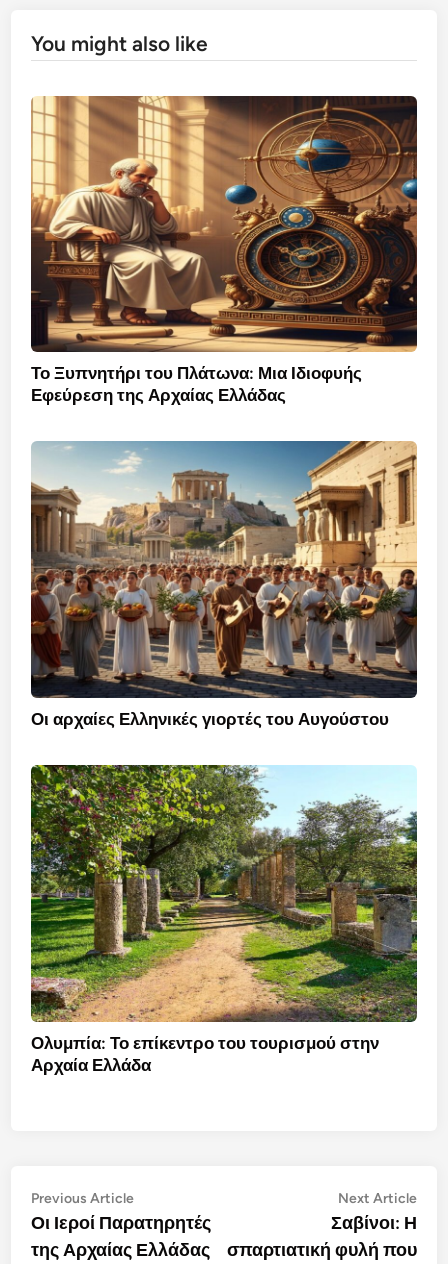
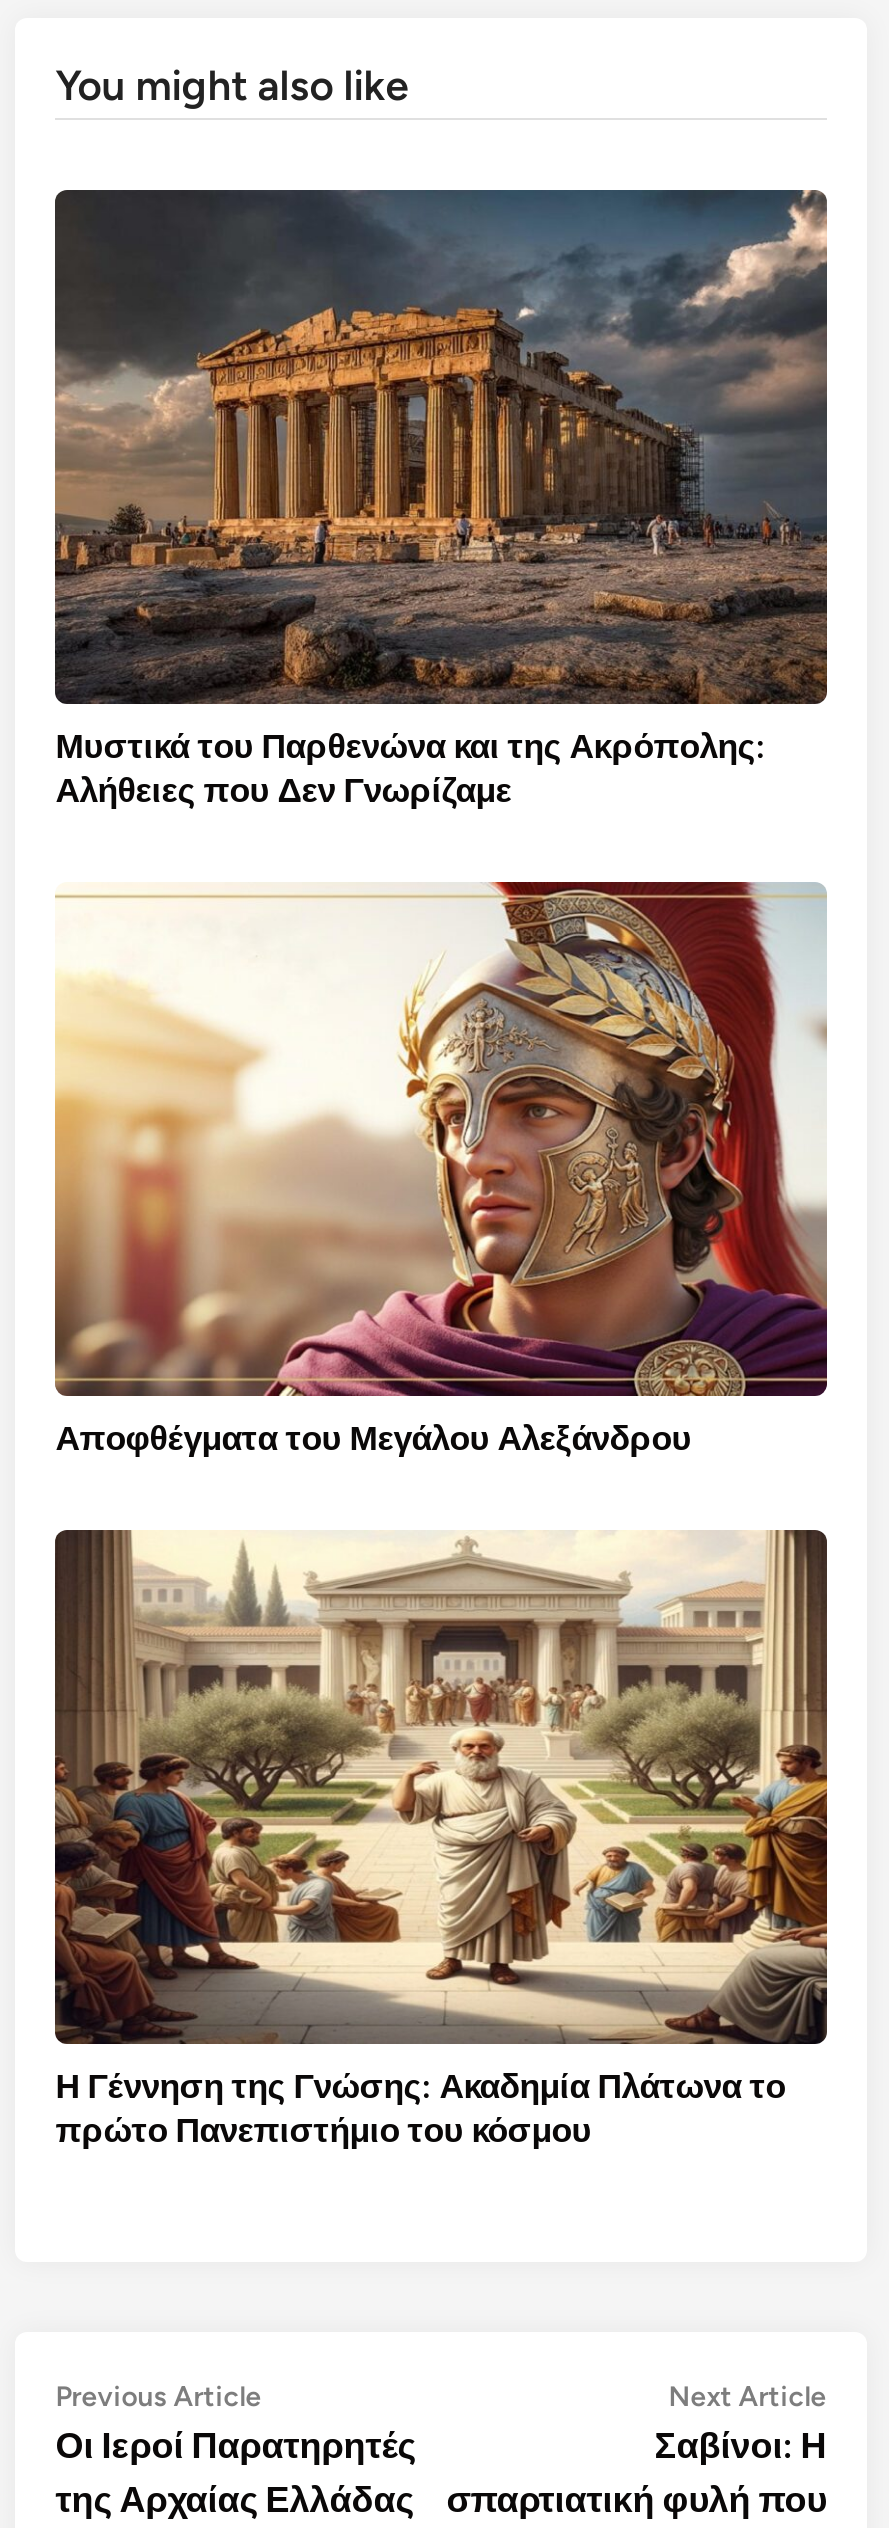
- [image]
- Το Ξυπνητήρι του Πλάτωνα: Μια Ιδιοφυής
- Εφεύρεση της Αρχαίας Ελλάδας
+ [image]
+ Μυστικά του Παρθενώνα και της Ακρόπολης:
+ Αλήθειες που Δεν Γνωρίζαμε

- [image]
- Οι αρχαίες Ελληνικές γιορτές του Αυγούστου
+ [image]
+ Αποφθέγματα του Μεγάλου Αλεξάνδρου

- [image]
- Ολυμπία: Το επίκεντρο του τουρισμού στην
- Αρχαία Ελλάδα
+ [image]
+ Η Γέννηση της Γνώσης: Ακαδημία Πλάτωνα το
+ πρώτο Πανεπιστήμιο του κόσμου
